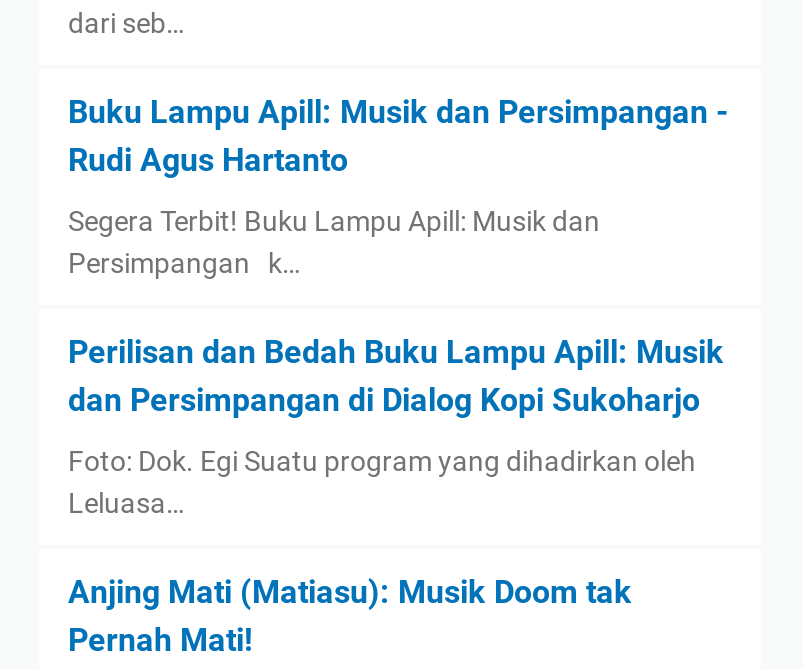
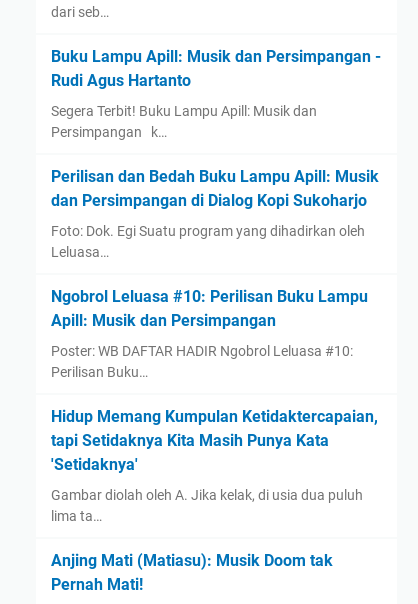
+ Ngobrol Leluasa #10: Perilisan Buku Lampu
+ Apill: Musik dan Persimpangan
+ Poster: WB DAFTAR HADIR Ngobrol Leluasa #10:
+ Perilisan Buku…
+ Hidup Memang Kumpulan Ketidaktercapaian,
+ tapi Setidaknya Kita Masih Punya Kata
+ 'Setidaknya'
+ Gambar diolah oleh A. Jika kelak, di usia dua puluh
+ lima ta…
